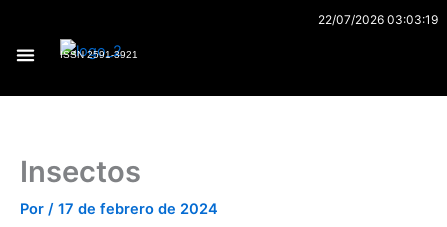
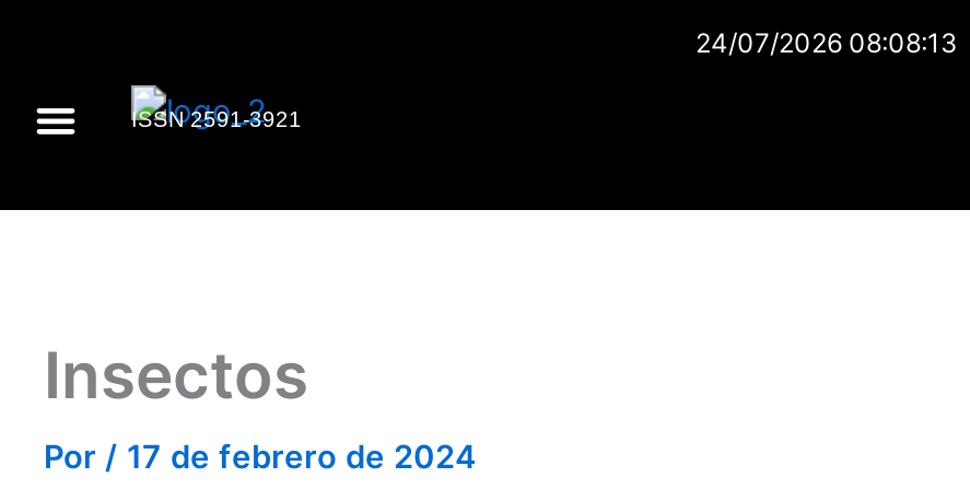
- 22/07/2026 03:03:19
+ 24/07/2026 08:08:13
